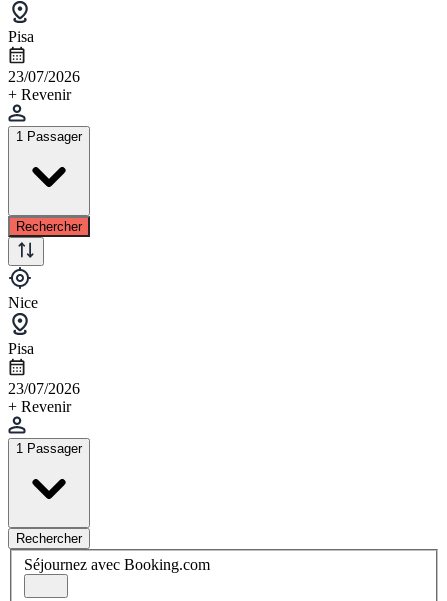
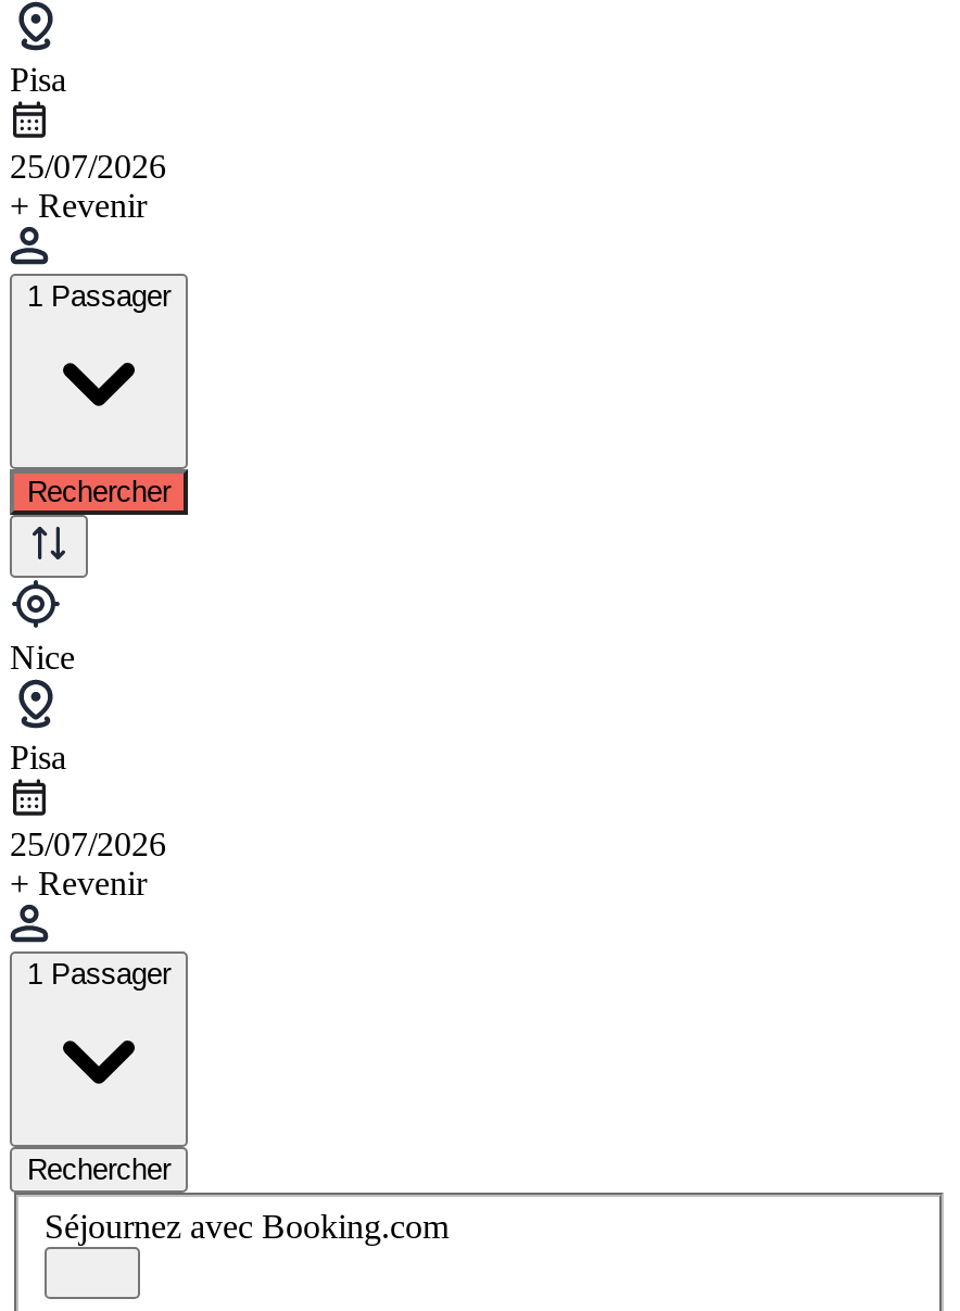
- 23/07/2026
+ 25/07/2026

- 23/07/2026
+ 25/07/2026
